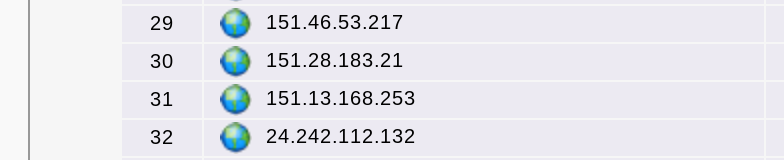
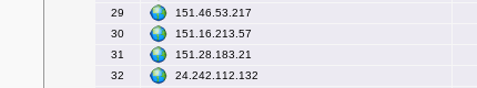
- 151.28.183.21
+ 151.16.213.57

- 151.13.168.253
+ 151.28.183.21
